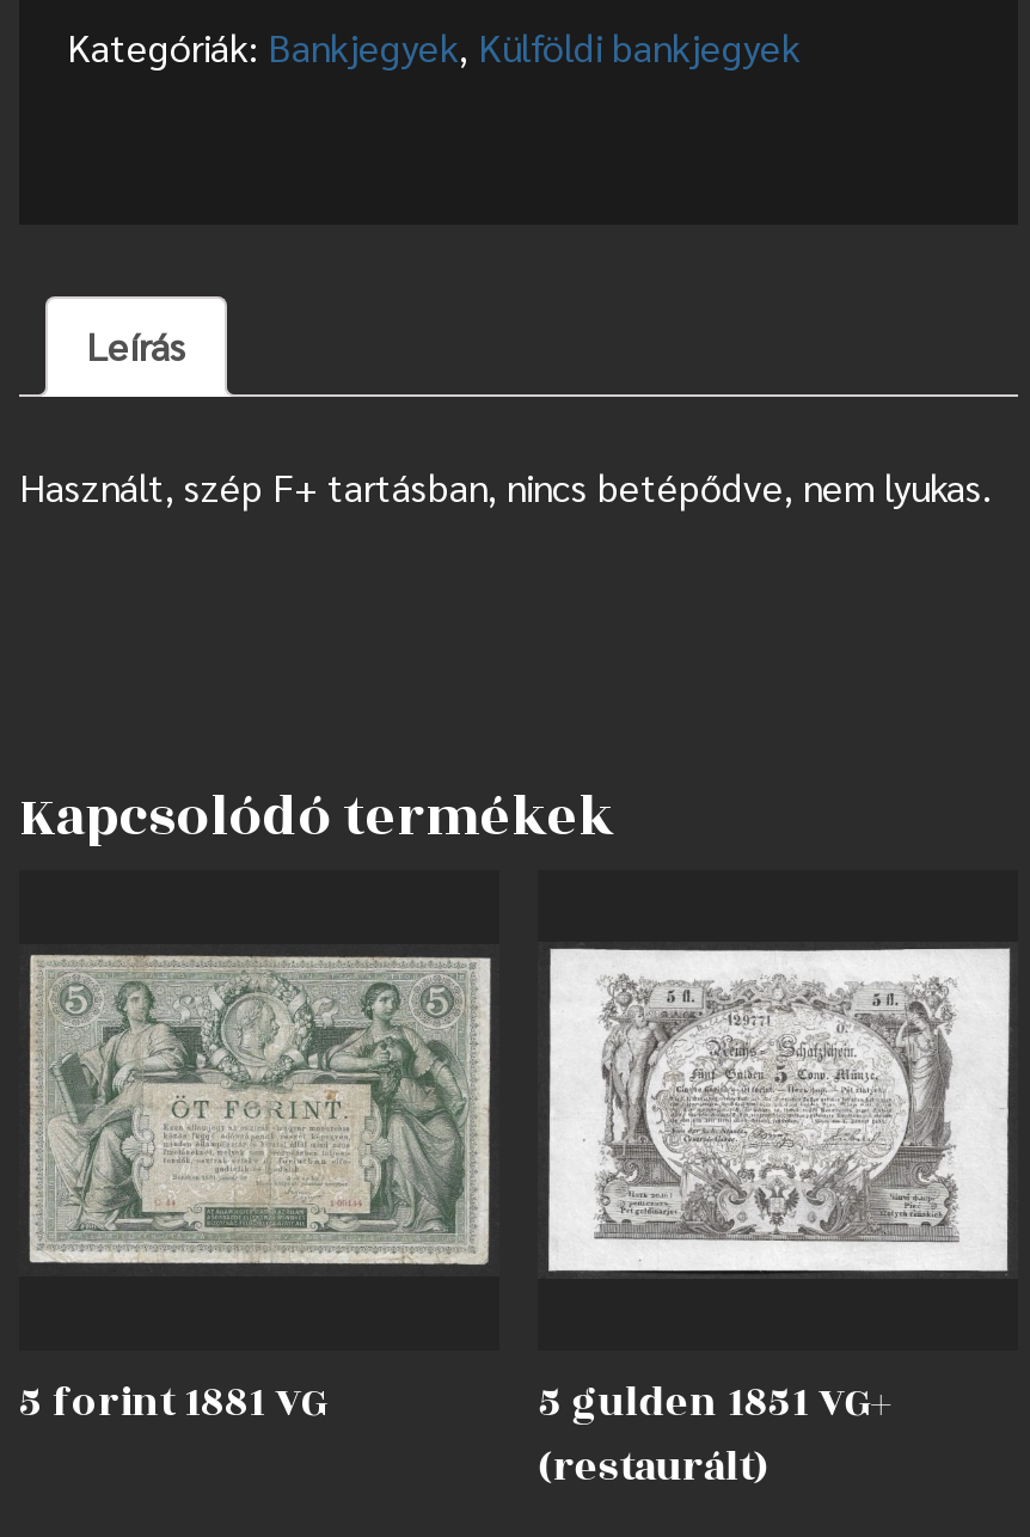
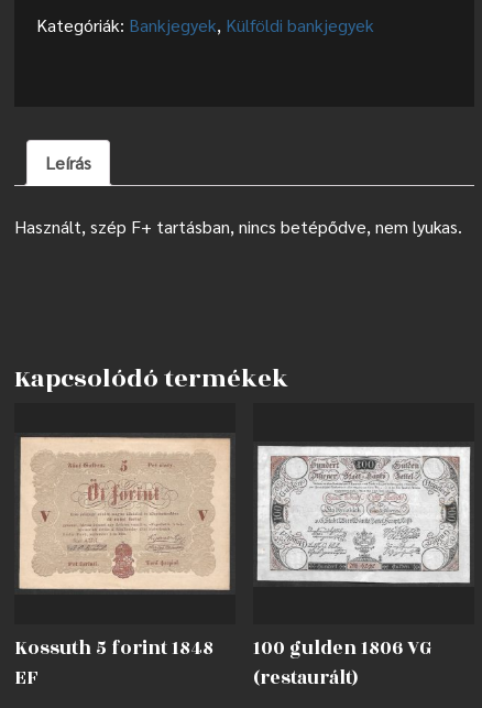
- [image]
+ [image]

- [image]
+ [image]

- 5 forint 1881 VG
+ Kossuth 5 forint 1848
+ EF

- 5 gulden 1851 VG+
+ 100 gulden 1806 VG
